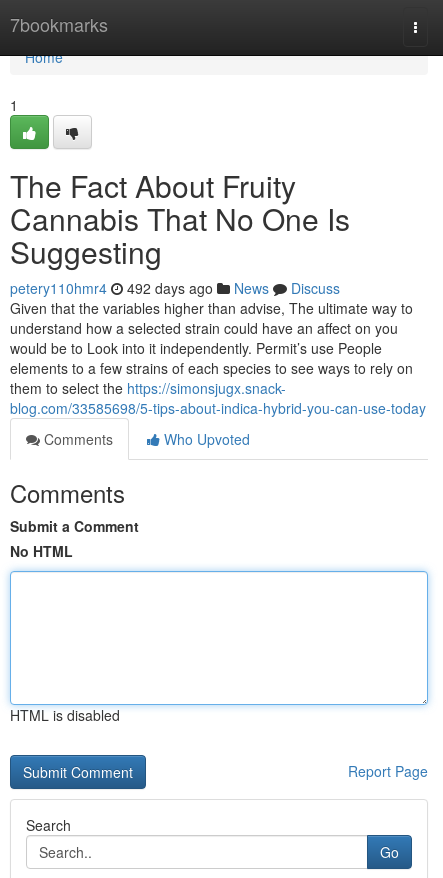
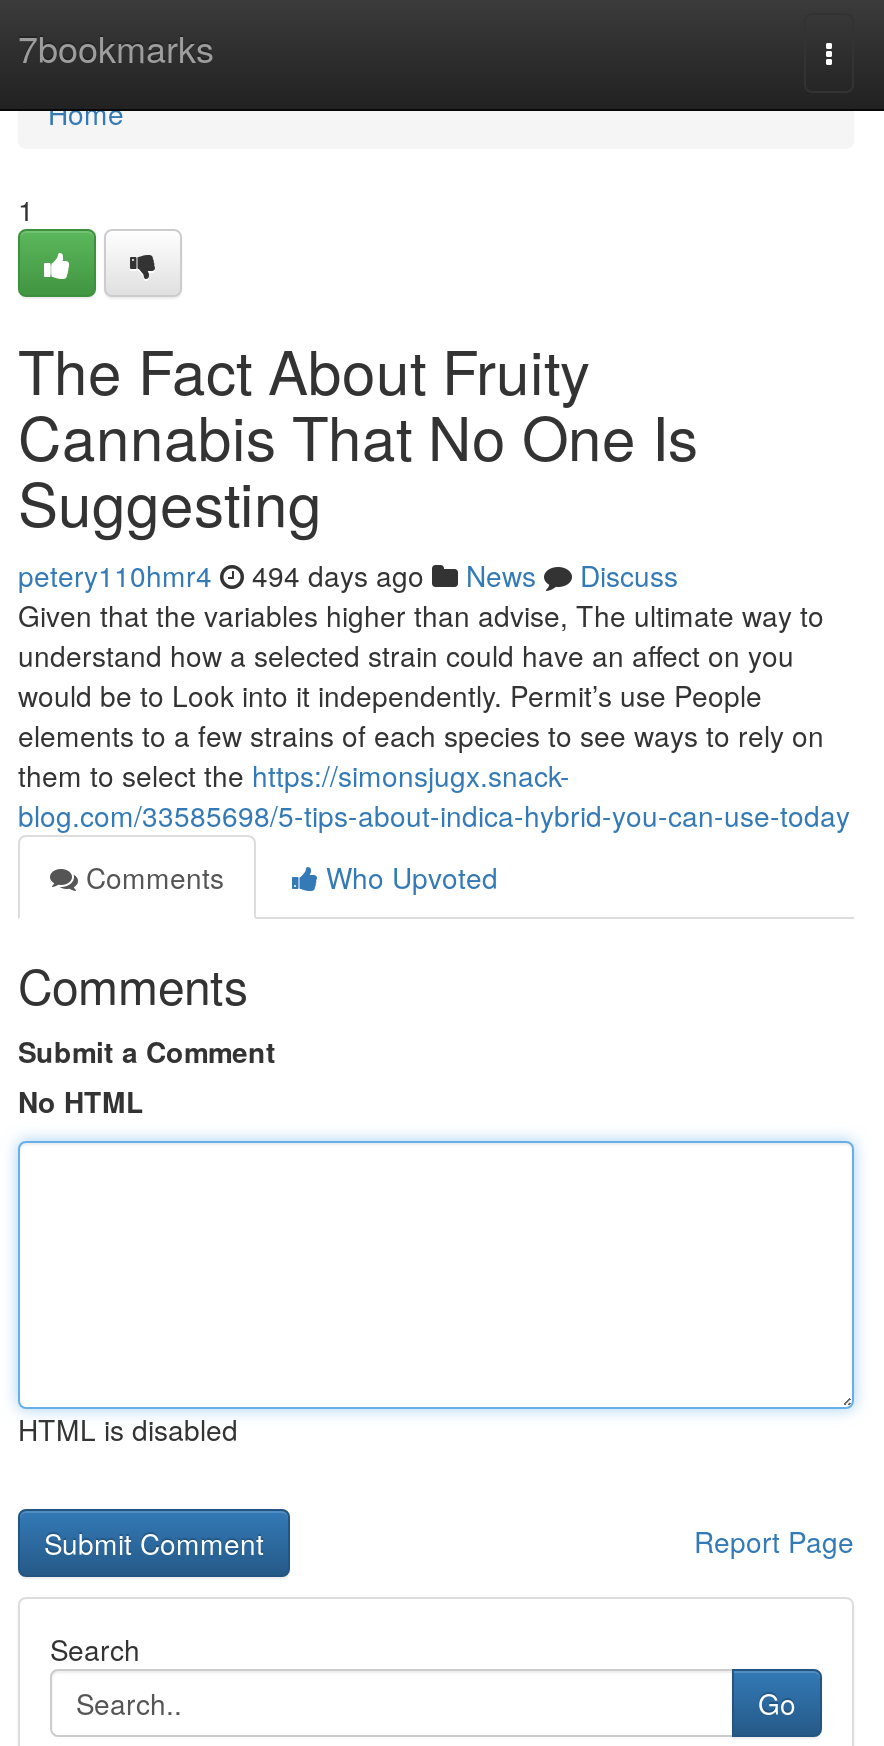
- petery110hmr4 492 days ago News Discuss
+ petery110hmr4 494 days ago News Discuss
